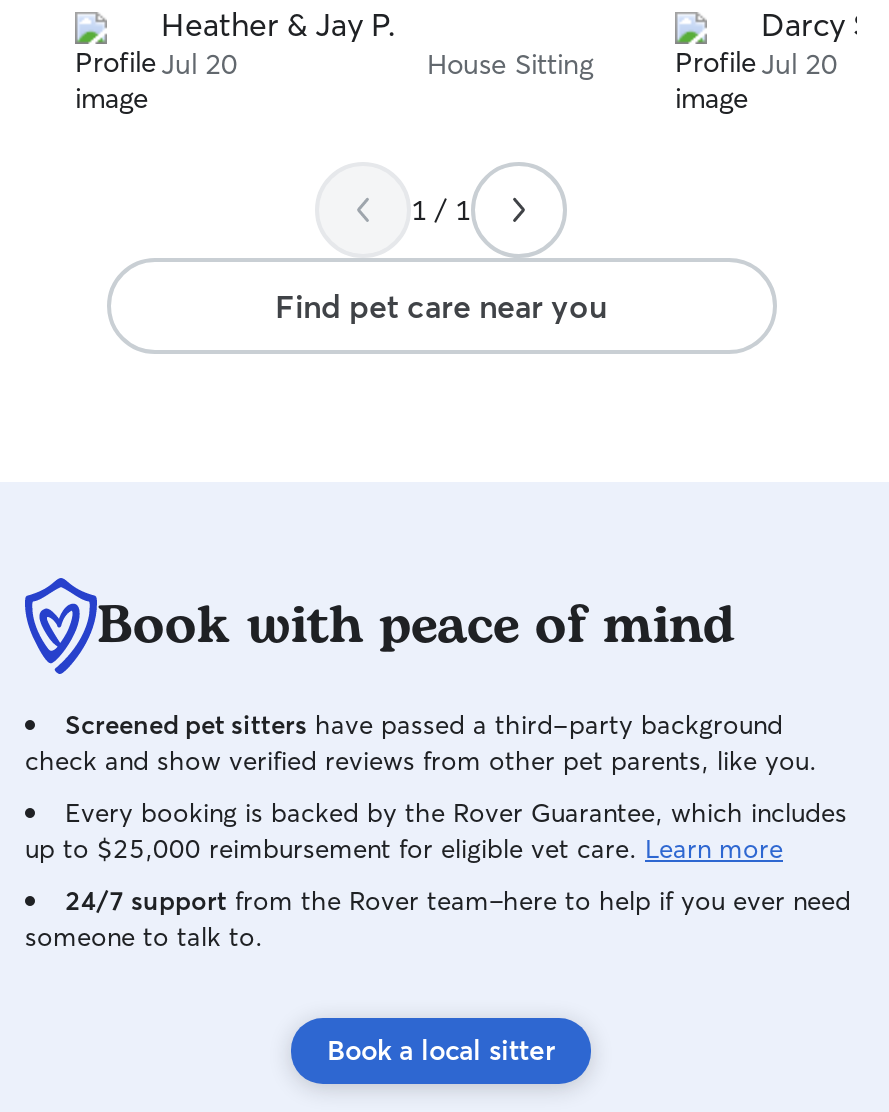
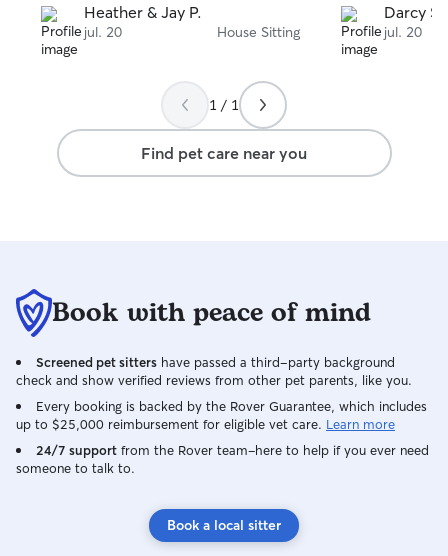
- Jul 20
+ jul. 20

- Jul 20
+ jul. 20
